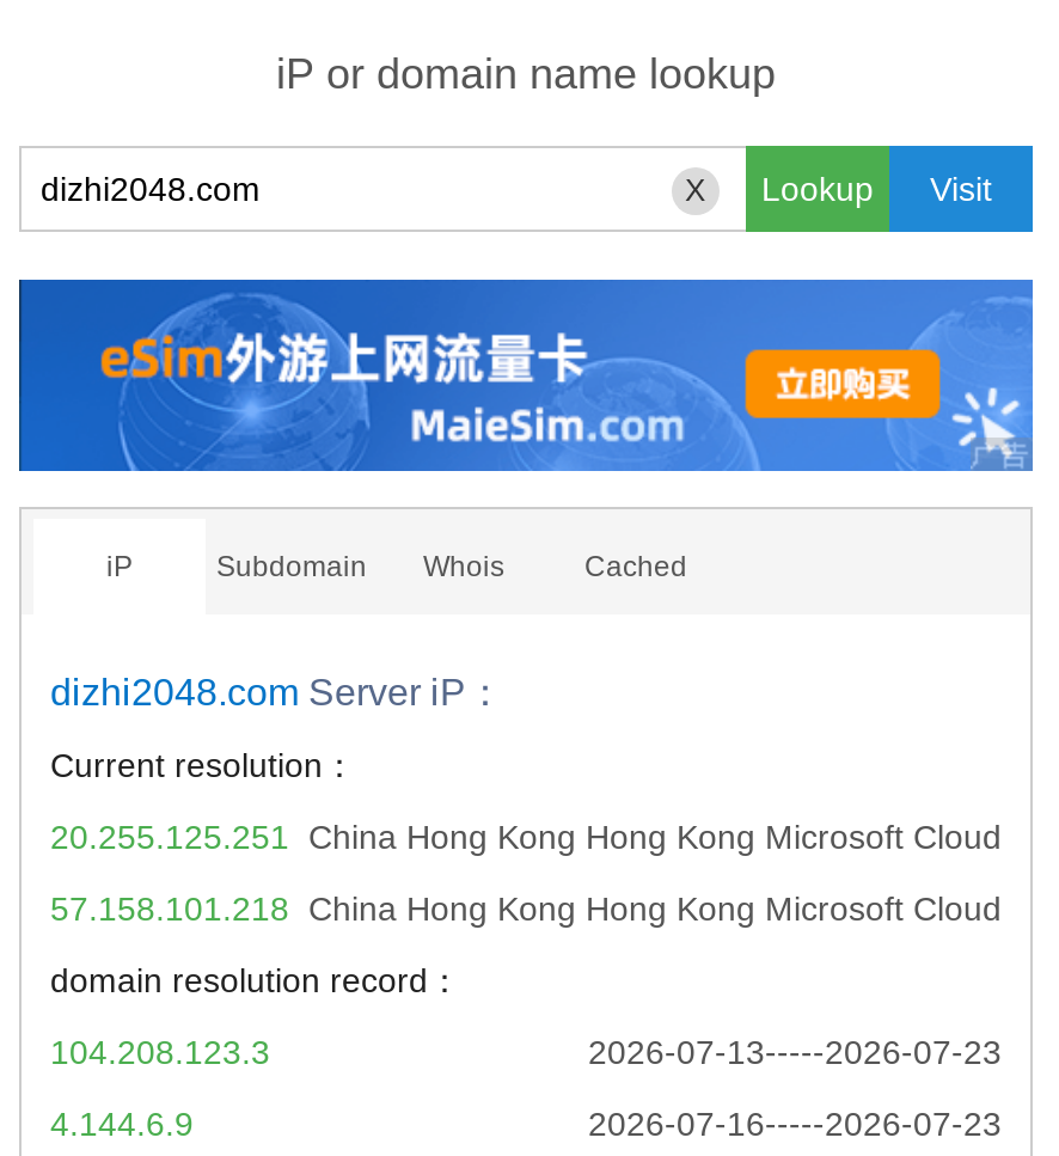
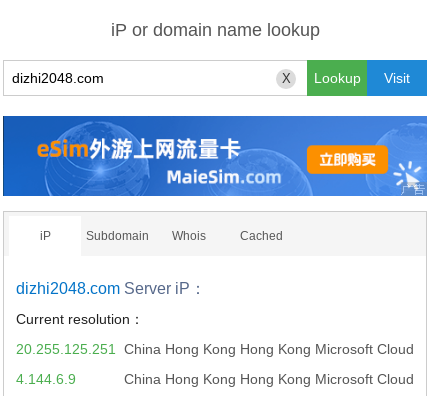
- 57.158.101.218
- domain resolution record：
- 2026-07-13-----2026-07-23
- 104.208.123.3
- 2026-07-16-----2026-07-23
